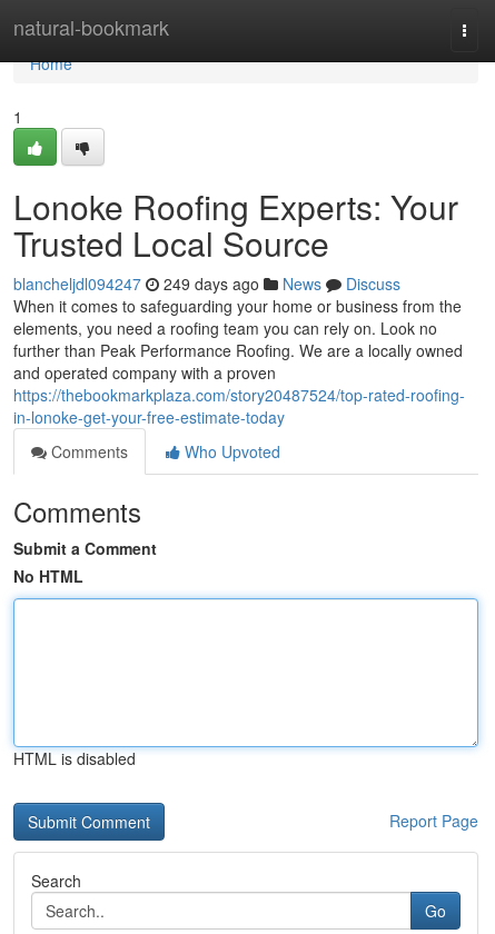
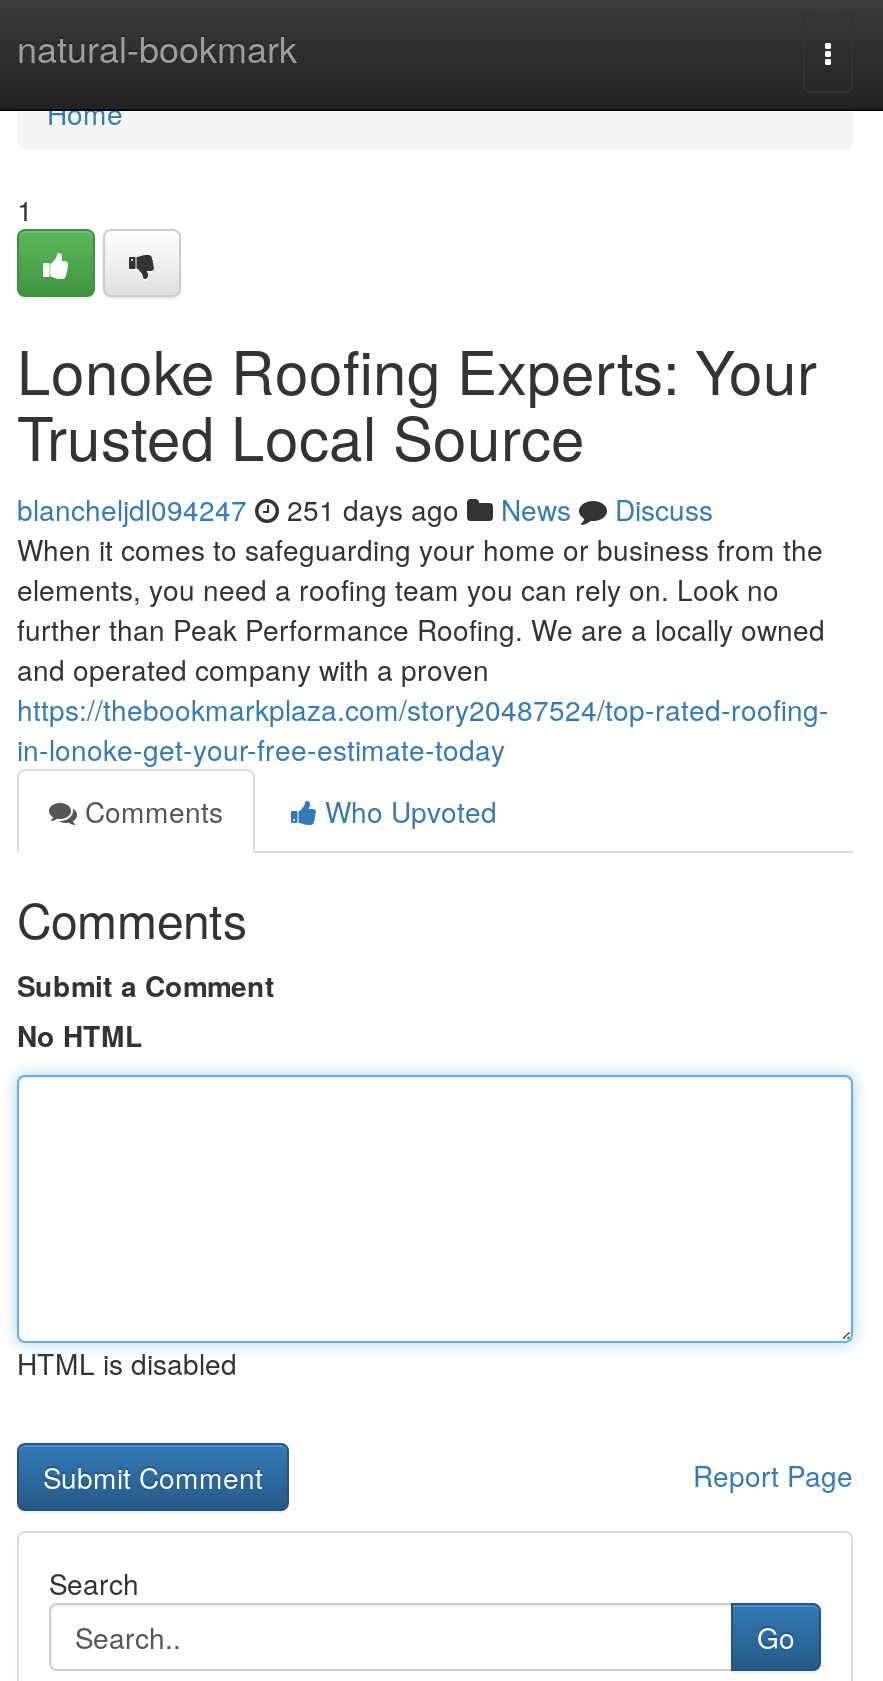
- blancheljdl094247 249 days ago News Discuss
+ blancheljdl094247 251 days ago News Discuss
